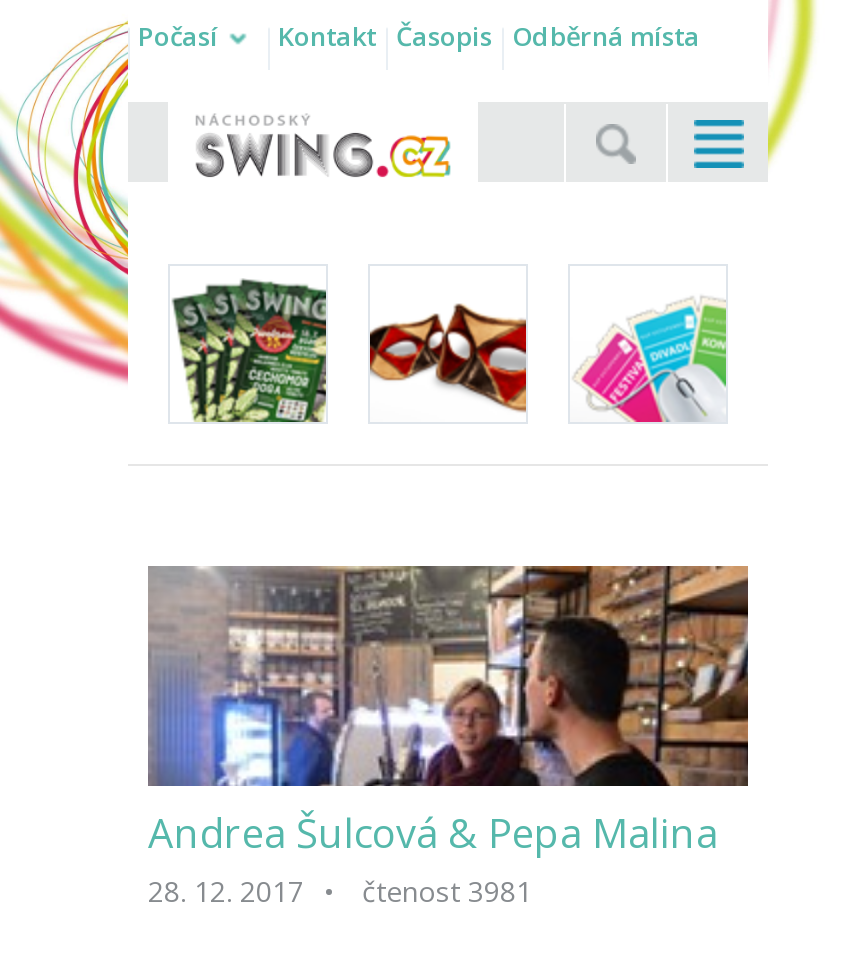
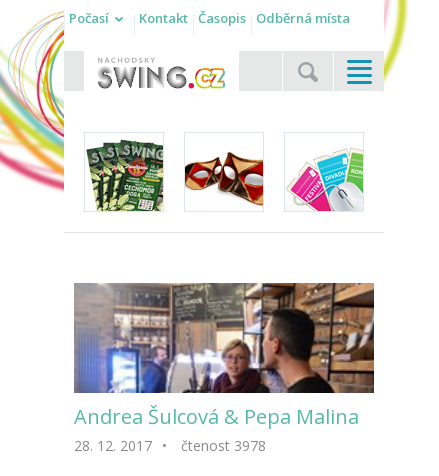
- 28. 12. 2017 • čtenost 3981
+ 28. 12. 2017 • čtenost 3978
